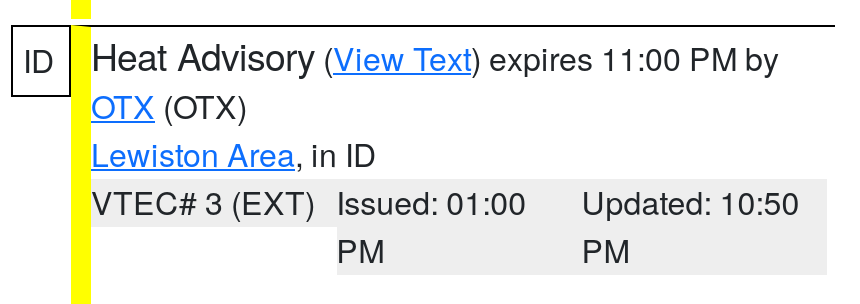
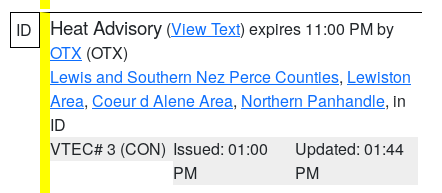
- Lewiston Area, in ID
- VTEC# 3 (EXT) Issued: 01:00
+ Lewis and Southern Nez Perce Counties, Lewiston
+ Area, Coeur d Alene Area, Northern Panhandle, in
+ ID
+ VTEC# 3 (CON) Issued: 01:00

- Updated: 10:50
+ Updated: 01:44
